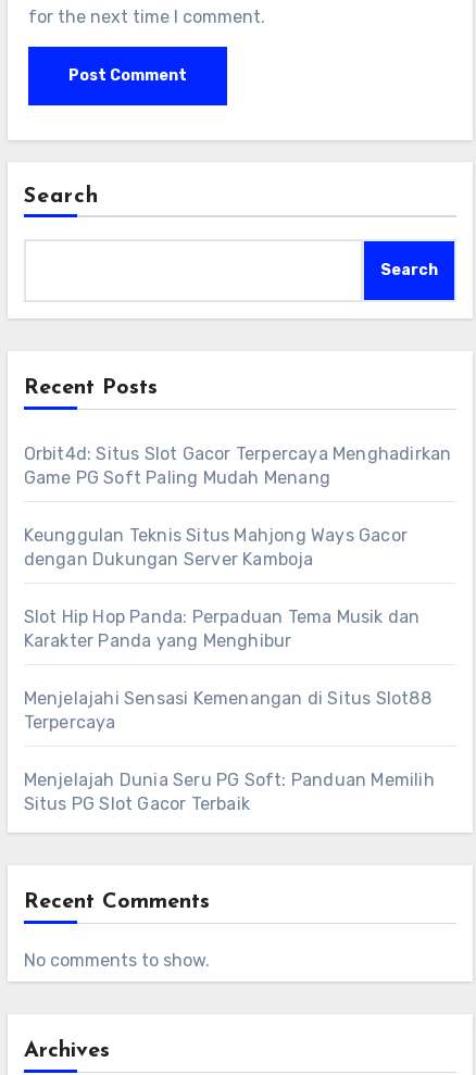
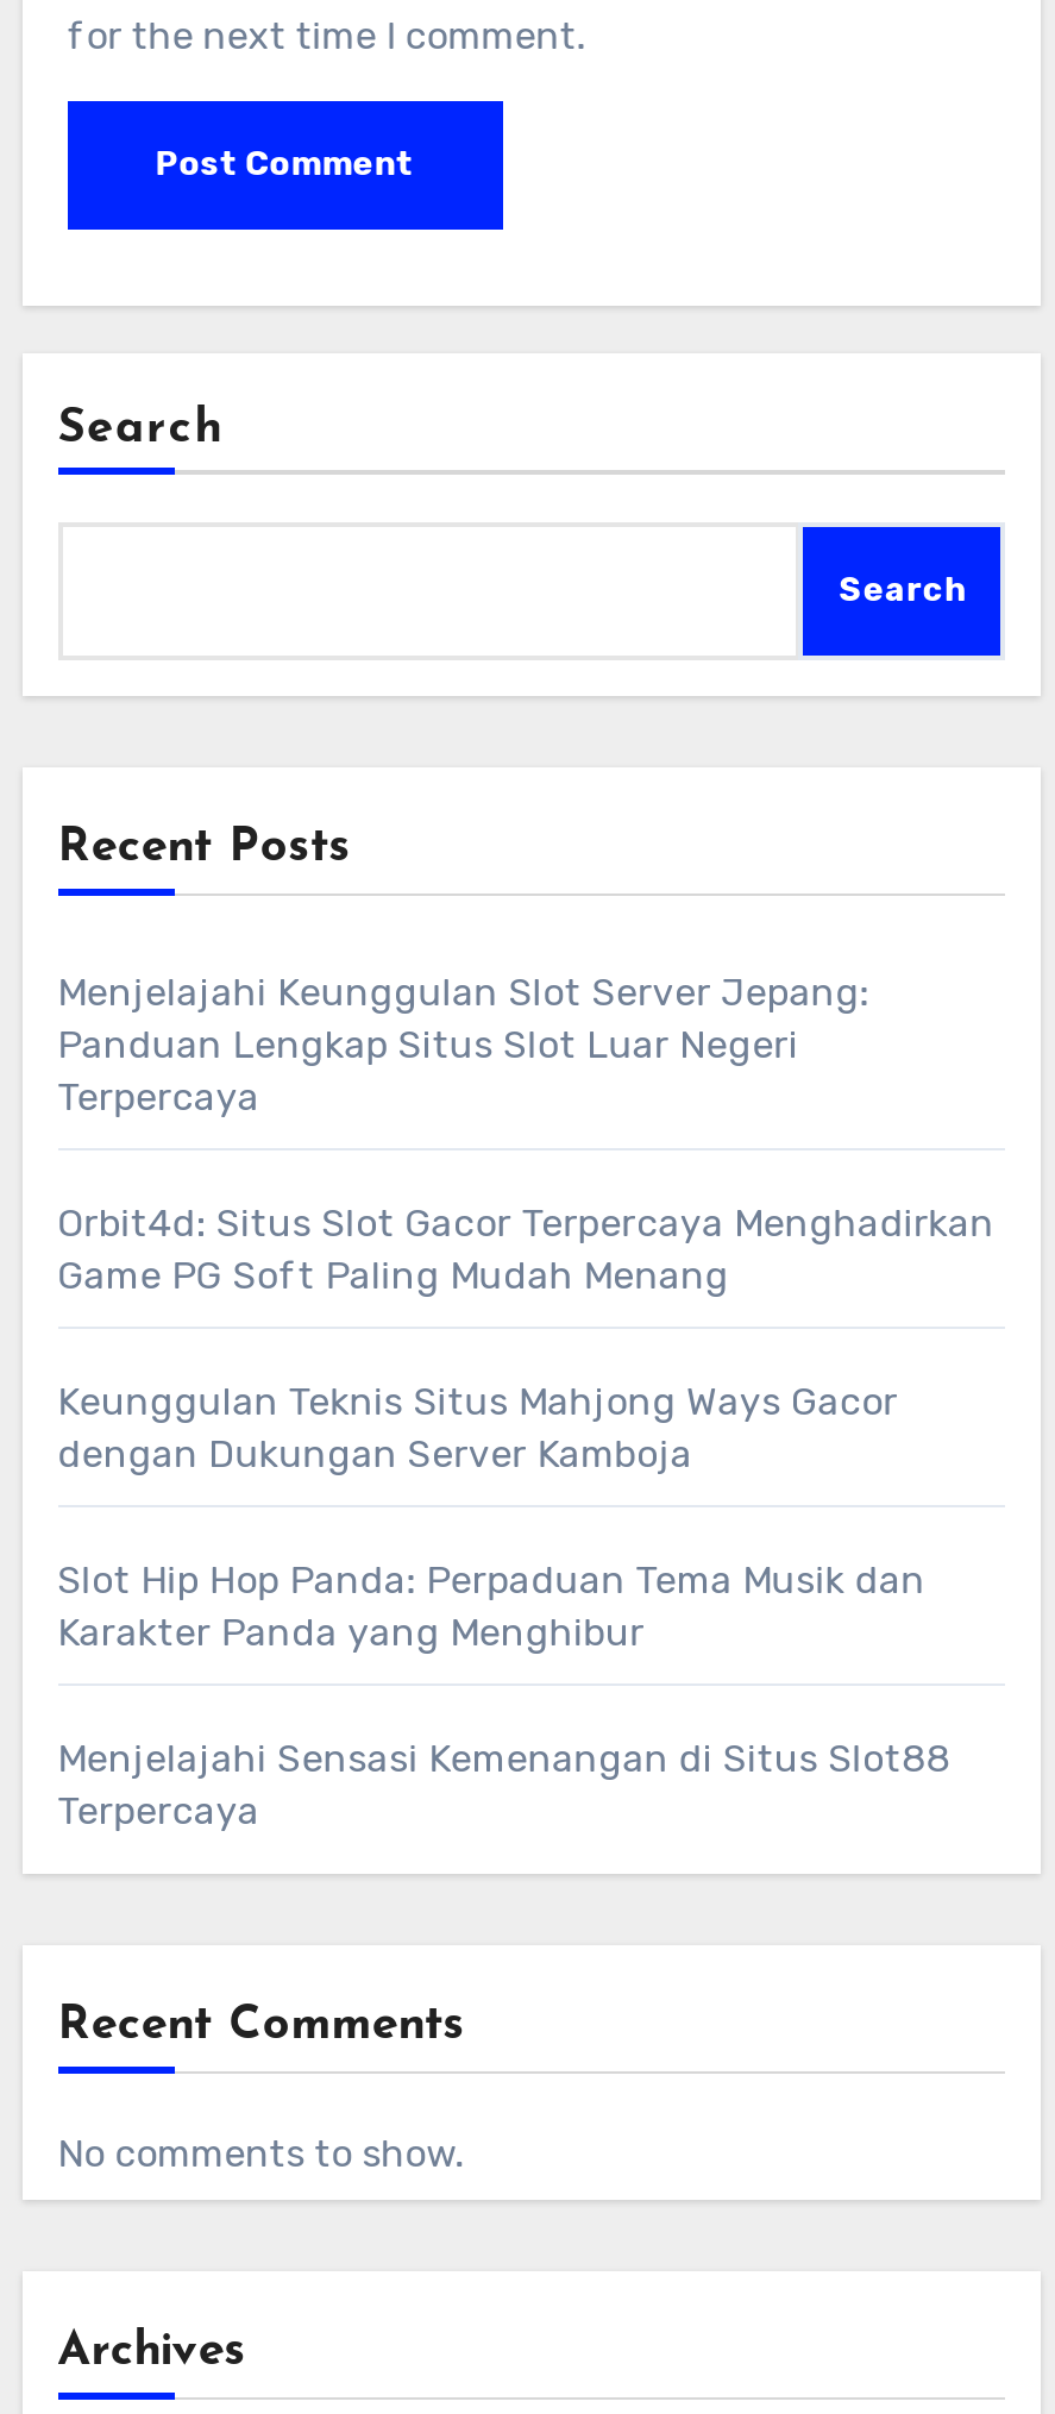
+ Menjelajahi Keunggulan Slot Server Jepang:
+ Panduan Lengkap Situs Slot Luar Negeri
+ Terpercaya

moved down: Orbit4d: Situs Slot Gacor Terpercaya Menghadirkan | Game PG Soft Paling Mudah Menang | Keunggulan Teknis Situs Mahjong Ways Gacor | dengan Dukungan Server Kamboja | Slot Hip Hop Panda: Perpaduan Tema Musik dan | Karakter Panda yang Menghibur | Menjelajahi Sensasi Kemenangan di Situs Slot88 | Terpercaya

- Menjelajah Dunia Seru PG Soft: Panduan Memilih
- Situs PG Slot Gacor Terbaik
